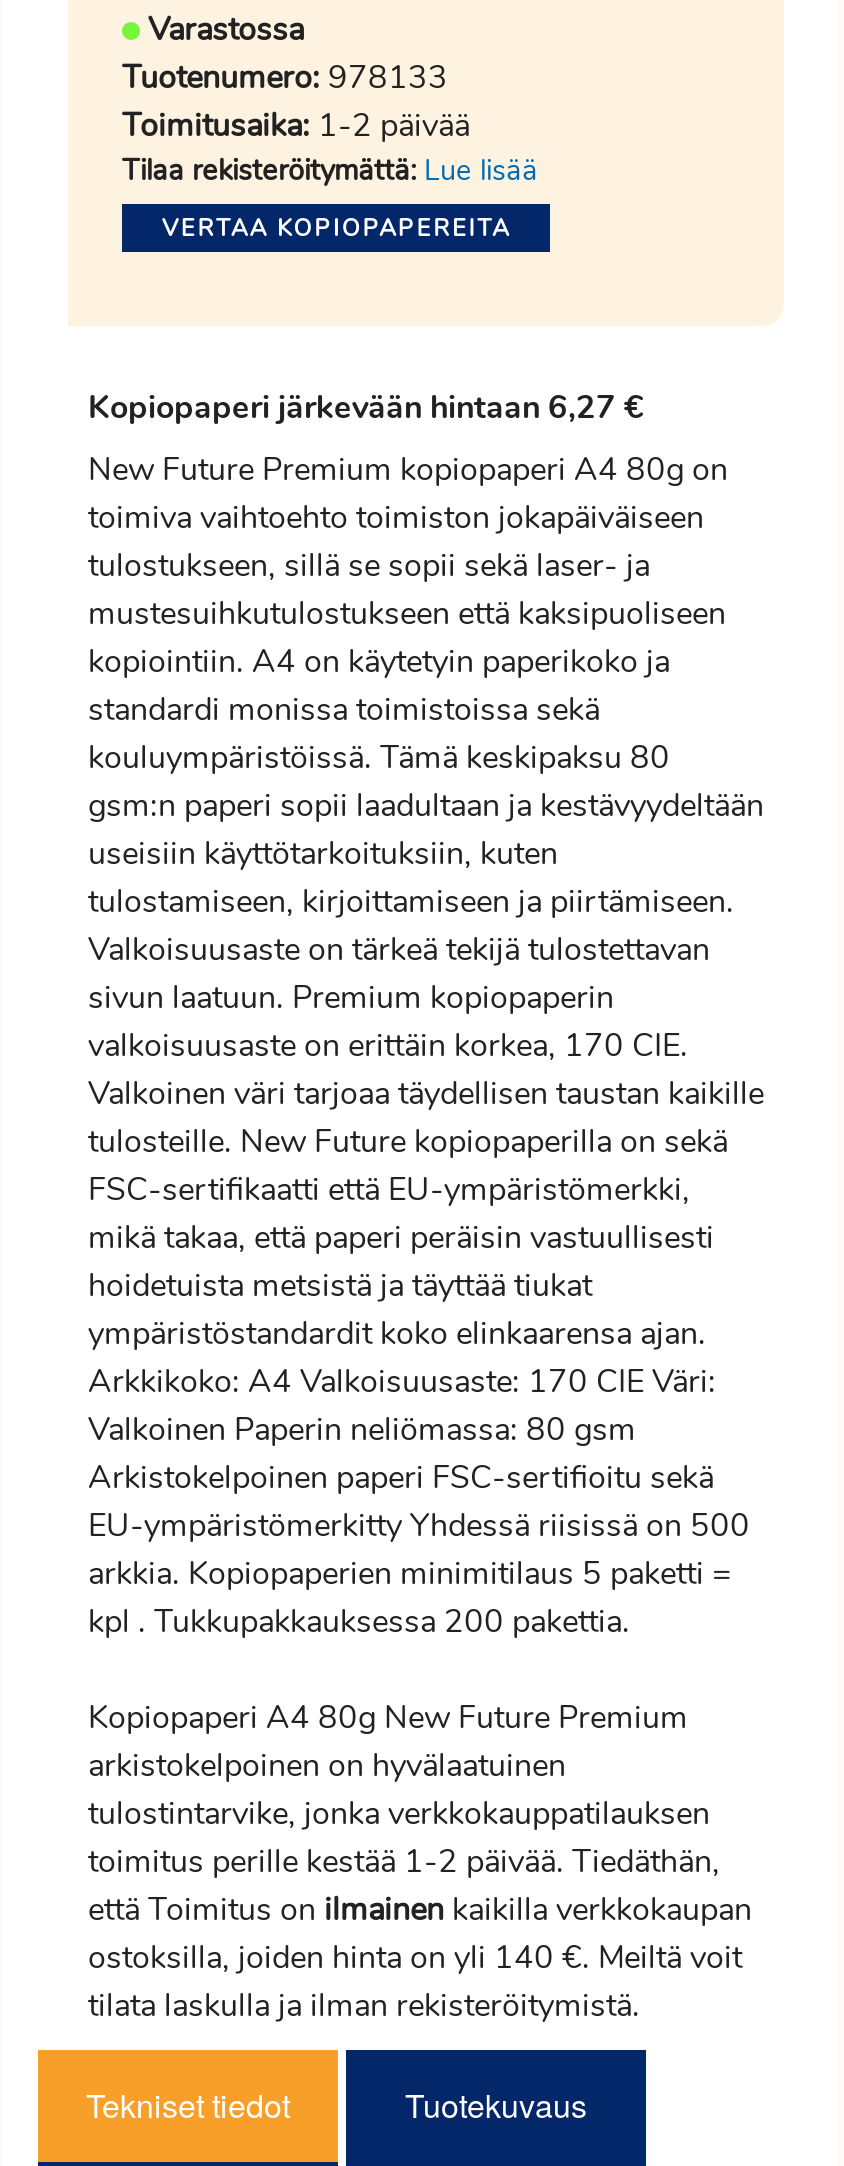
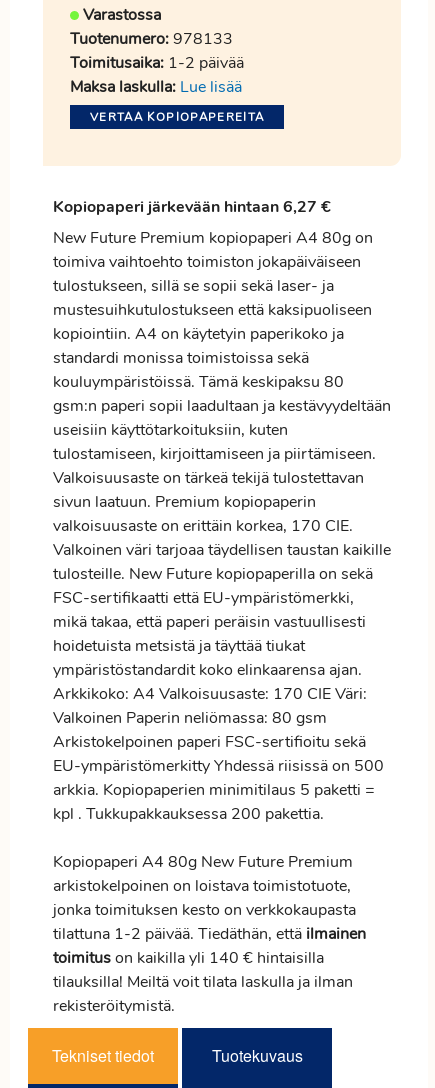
- Tilaa rekisteröitymättä: Lue lisää
+ Maksa laskulla: Lue lisää

- arkistokelpoinen on hyvälaatuinen
- tulostintarvike, jonka verkkokauppatilauksen
- toimitus perille kestää 1-2 päivää. Tiedäthän,
- että Toimitus on ilmainen kaikilla verkkokaupan
- ostoksilla, joiden hinta on yli 140 €. Meiltä voit
- tilata laskulla ja ilman rekisteröitymistä.
+ arkistokelpoinen on loistava toimistotuote,
+ jonka toimituksen kesto on verkkokaupasta
+ tilattuna 1-2 päivää. Tiedäthän, että ilmainen
+ toimitus on kaikilla yli 140 € hintaisilla
+ tilauksilla! Meiltä voit tilata laskulla ja ilman
+ rekisteröitymistä.
